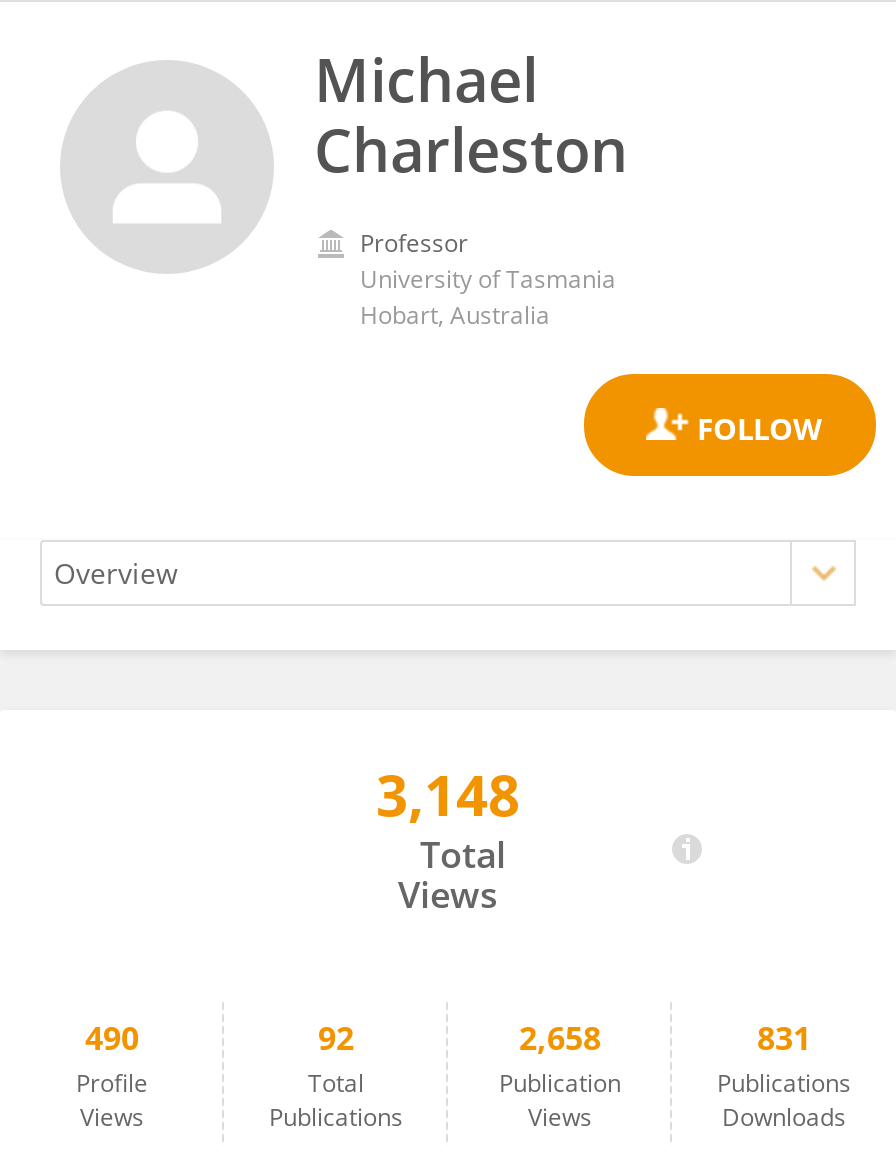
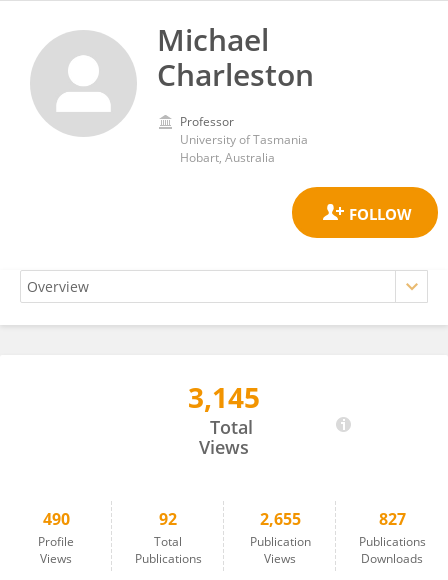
- 3,148
+ 3,145

- 2,658
+ 2,655

- 831
+ 827
